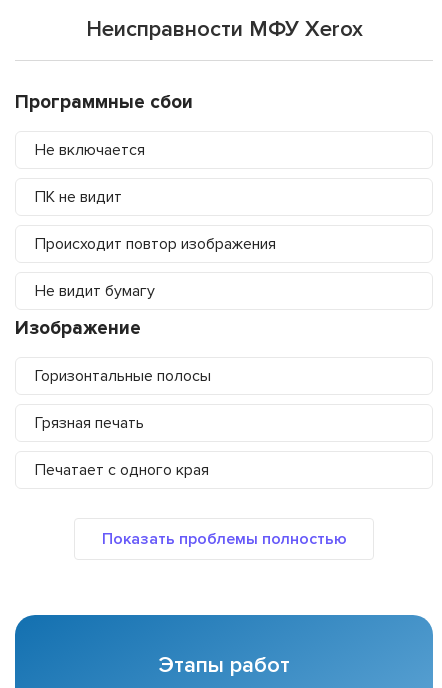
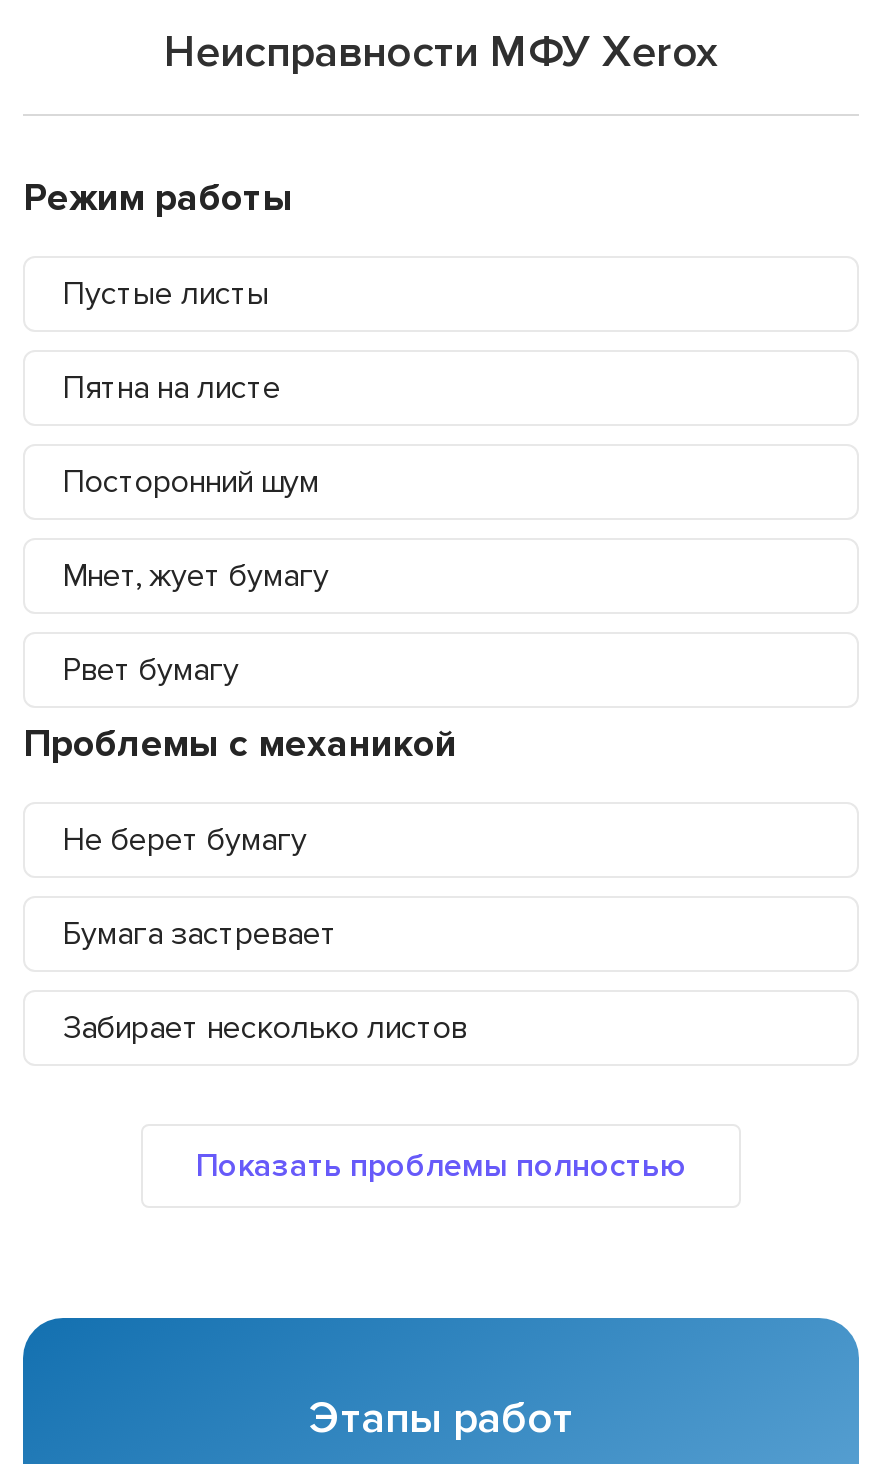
- Программные сбои
- Не включается
- ПК не видит
- Происходит повтор изображения
- Не видит бумагу
- Изображение
- Горизонтальные полосы
- Грязная печать
- Печатает с одного края
+ Режим работы
+ Пустые листы
+ Пятна на листе
+ Посторонний шум
+ Мнет, жует бумагу
+ Рвет бумагу
+ Проблемы с механикой
+ Не берет бумагу
+ Бумага застревает
+ Забирает несколько листов
